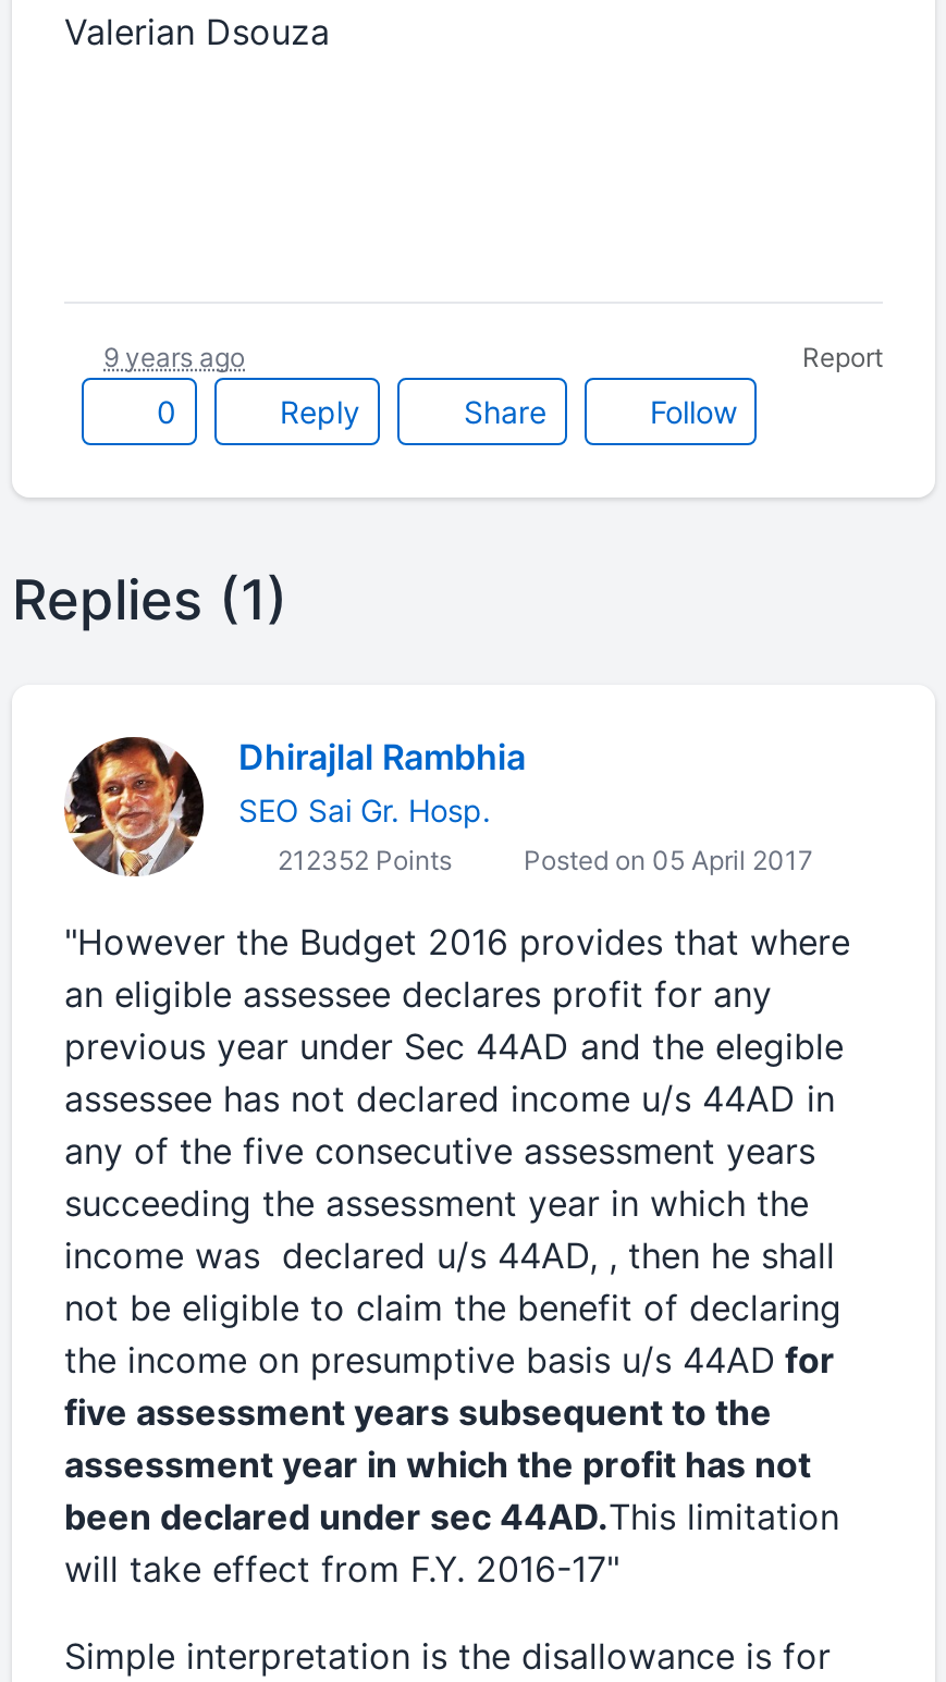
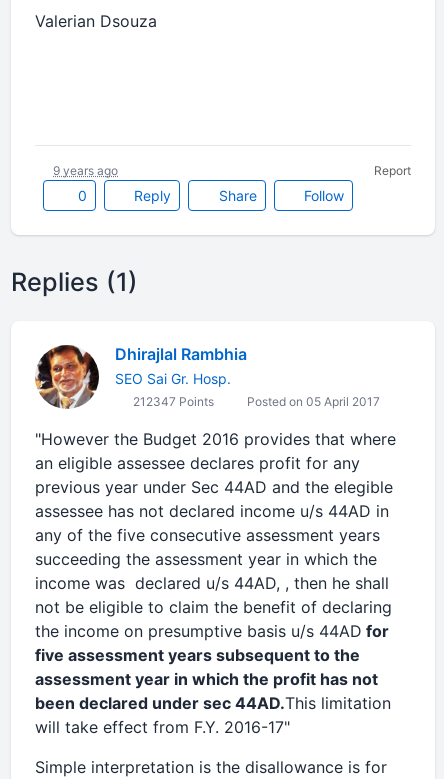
- 212352 Points Posted on 05 April 2017
+ 212347 Points Posted on 05 April 2017
